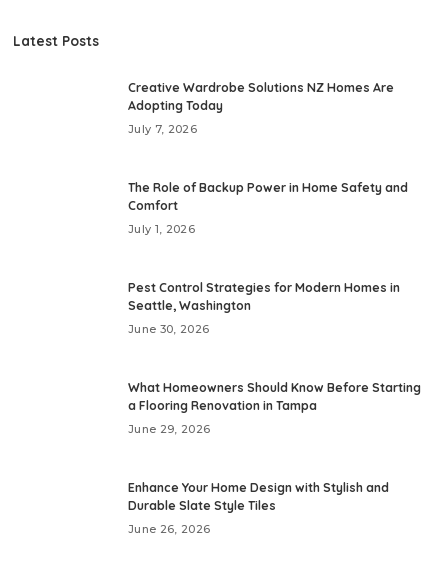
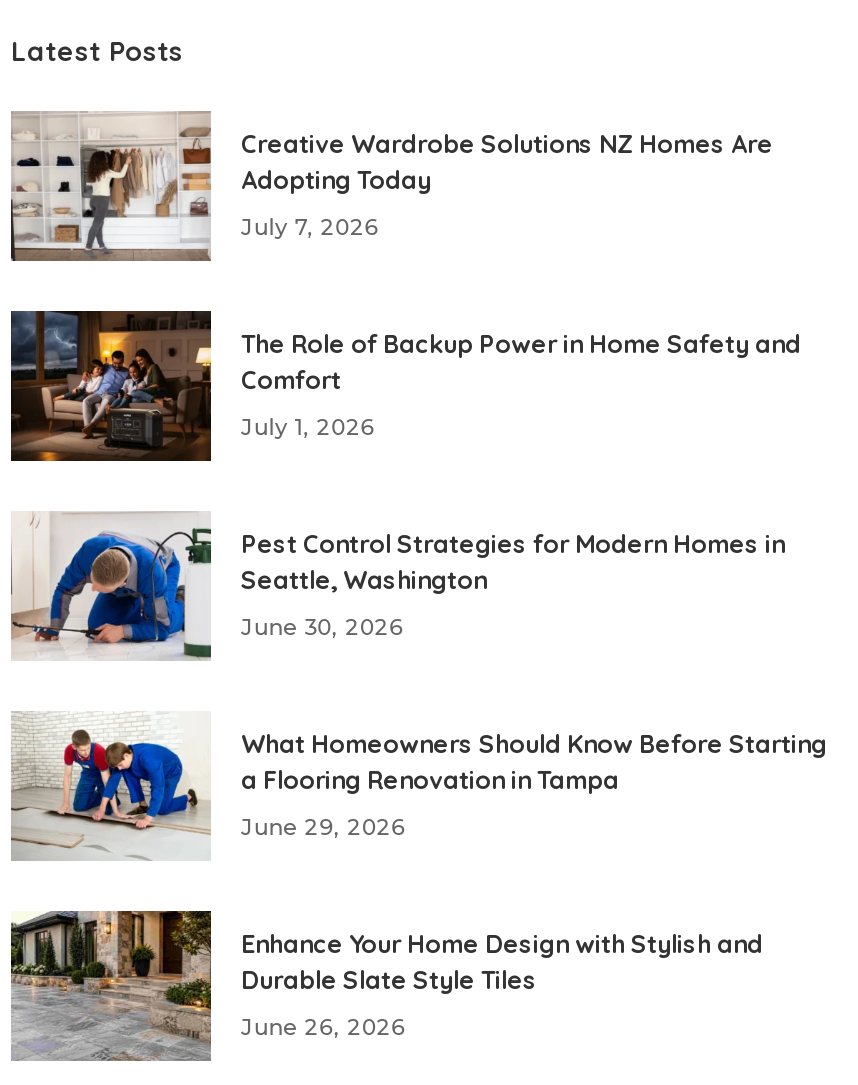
+ [image]

+ [image]

+ [image]

+ [image]

+ [image]
